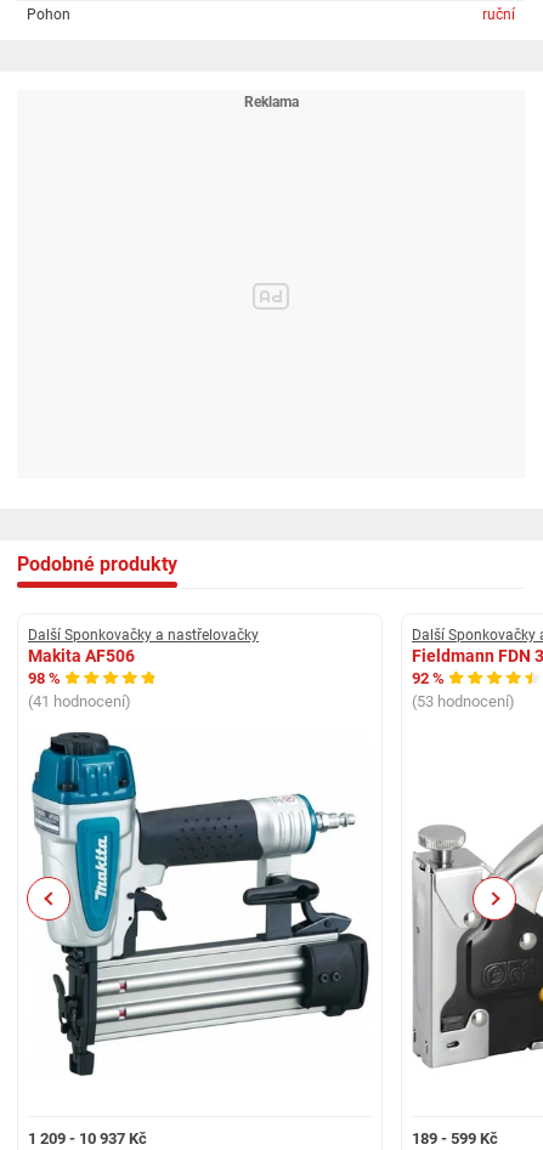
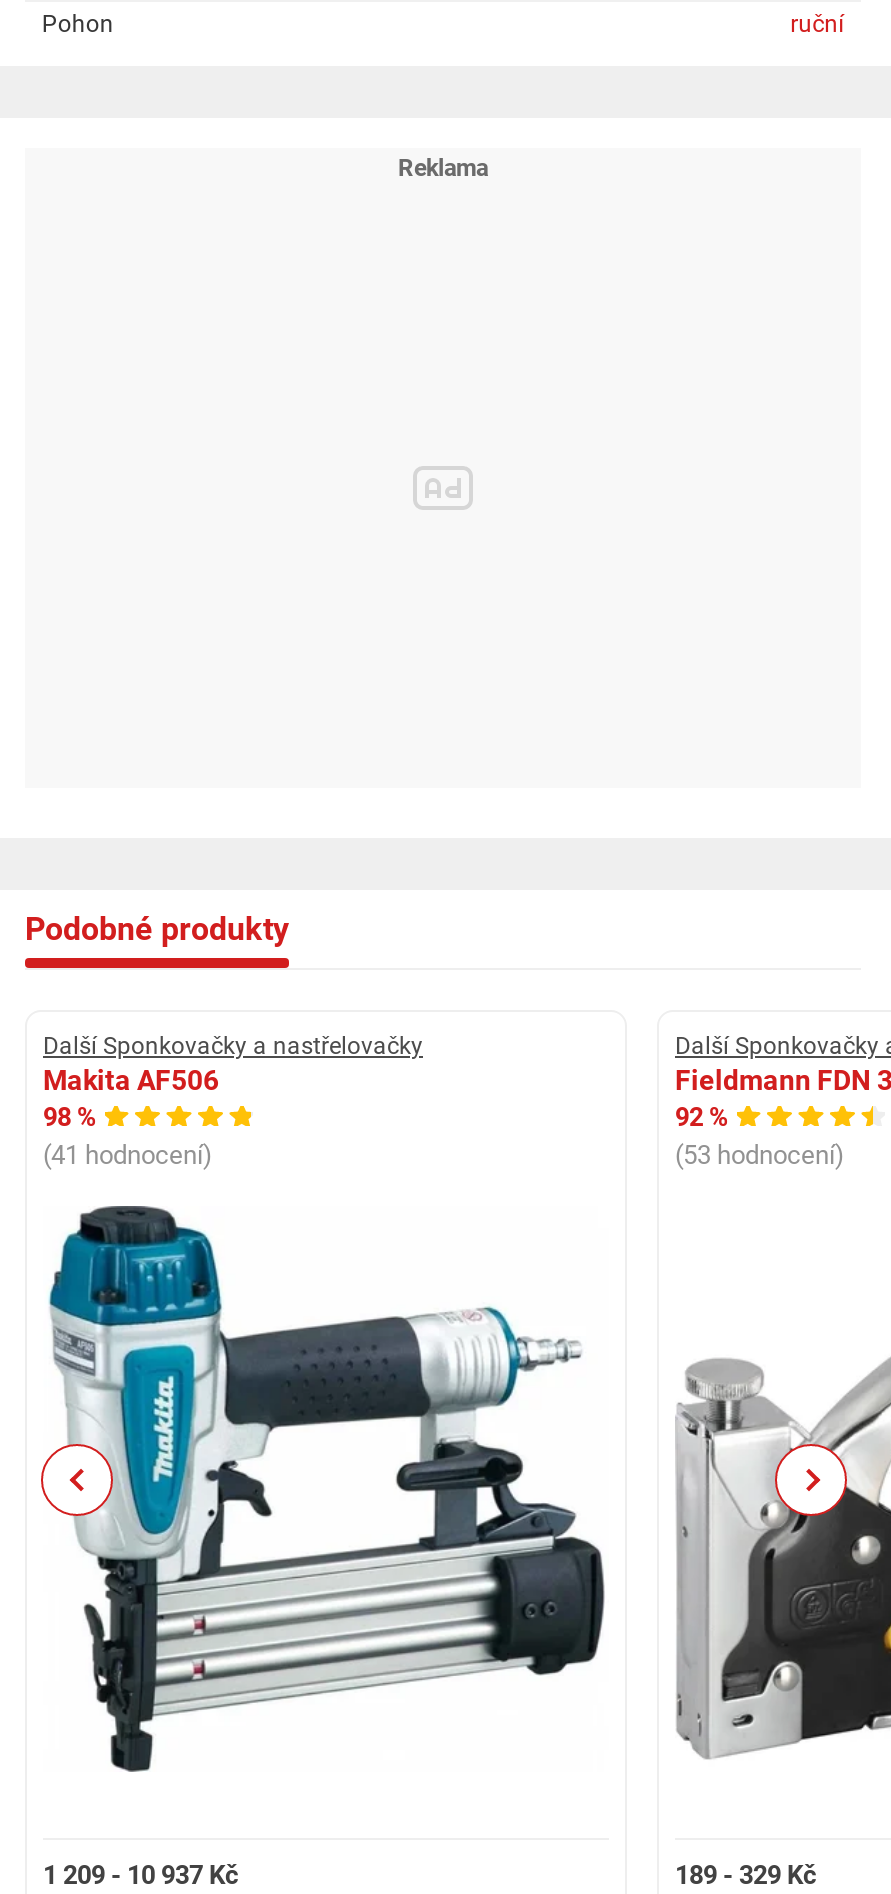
- 189 - 599 Kč
+ 189 - 329 Kč
